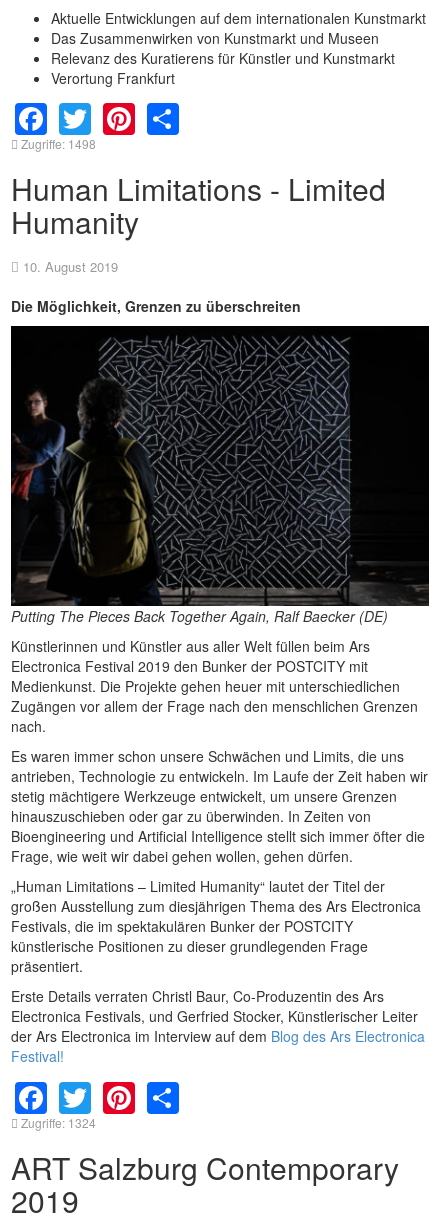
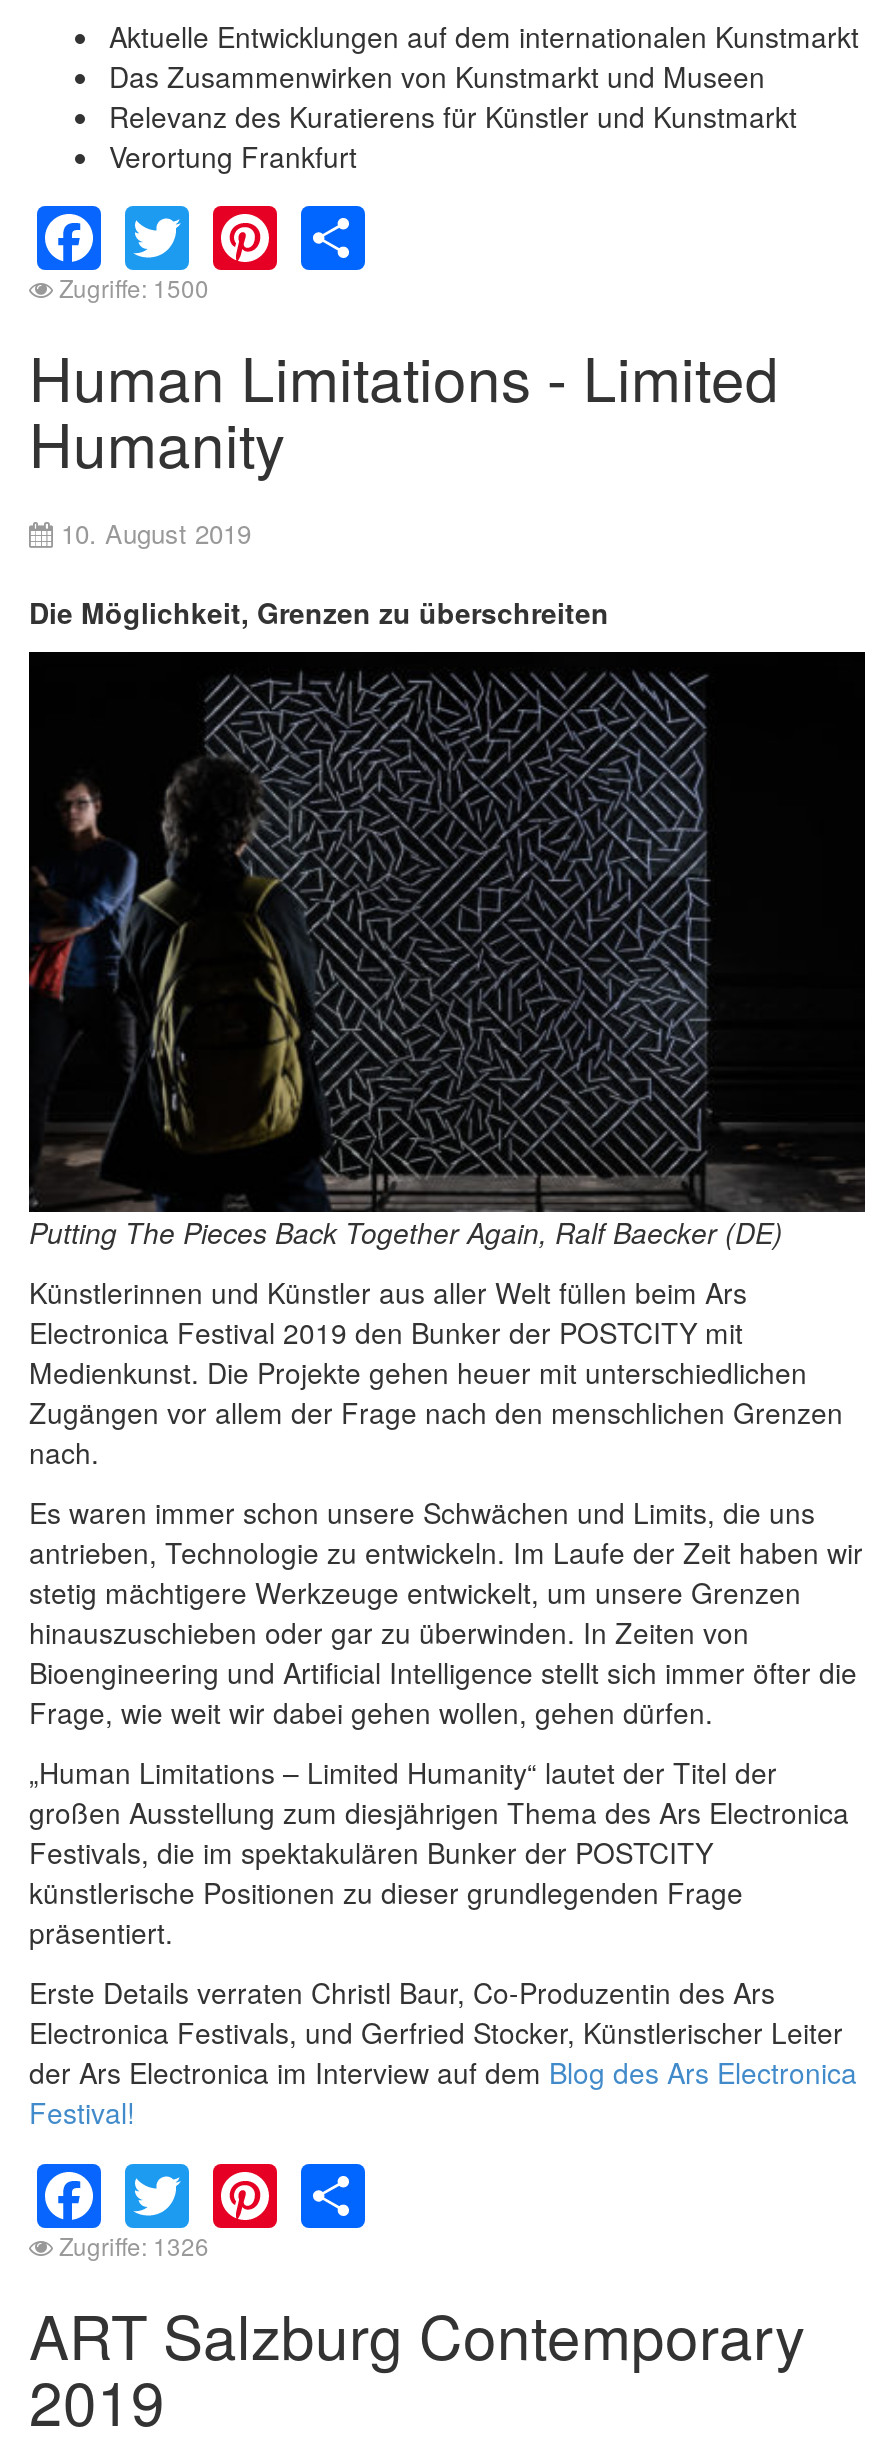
- Zugriffe: 1498
+ Zugriffe: 1500

- Zugriffe: 1324
+ Zugriffe: 1326
